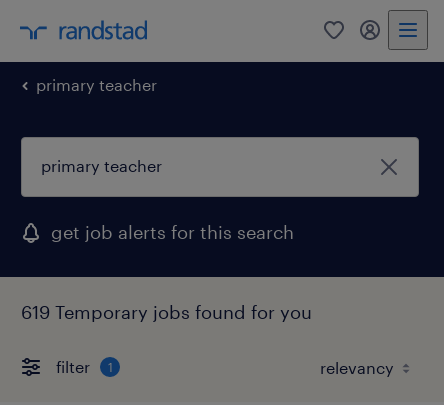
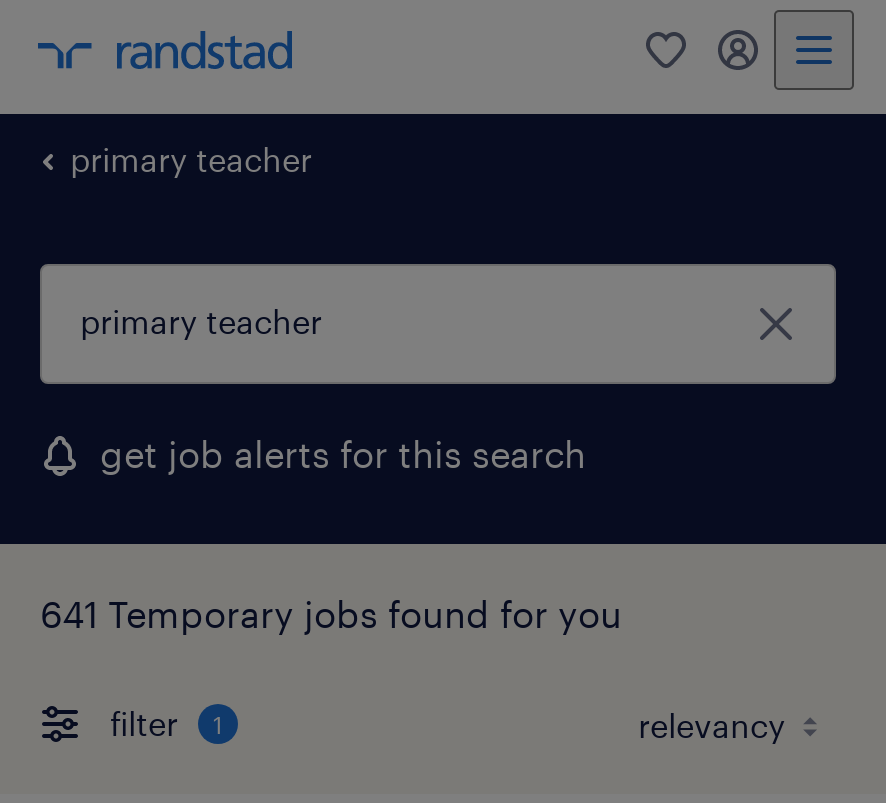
- 619 Temporary jobs found for you
+ 641 Temporary jobs found for you
